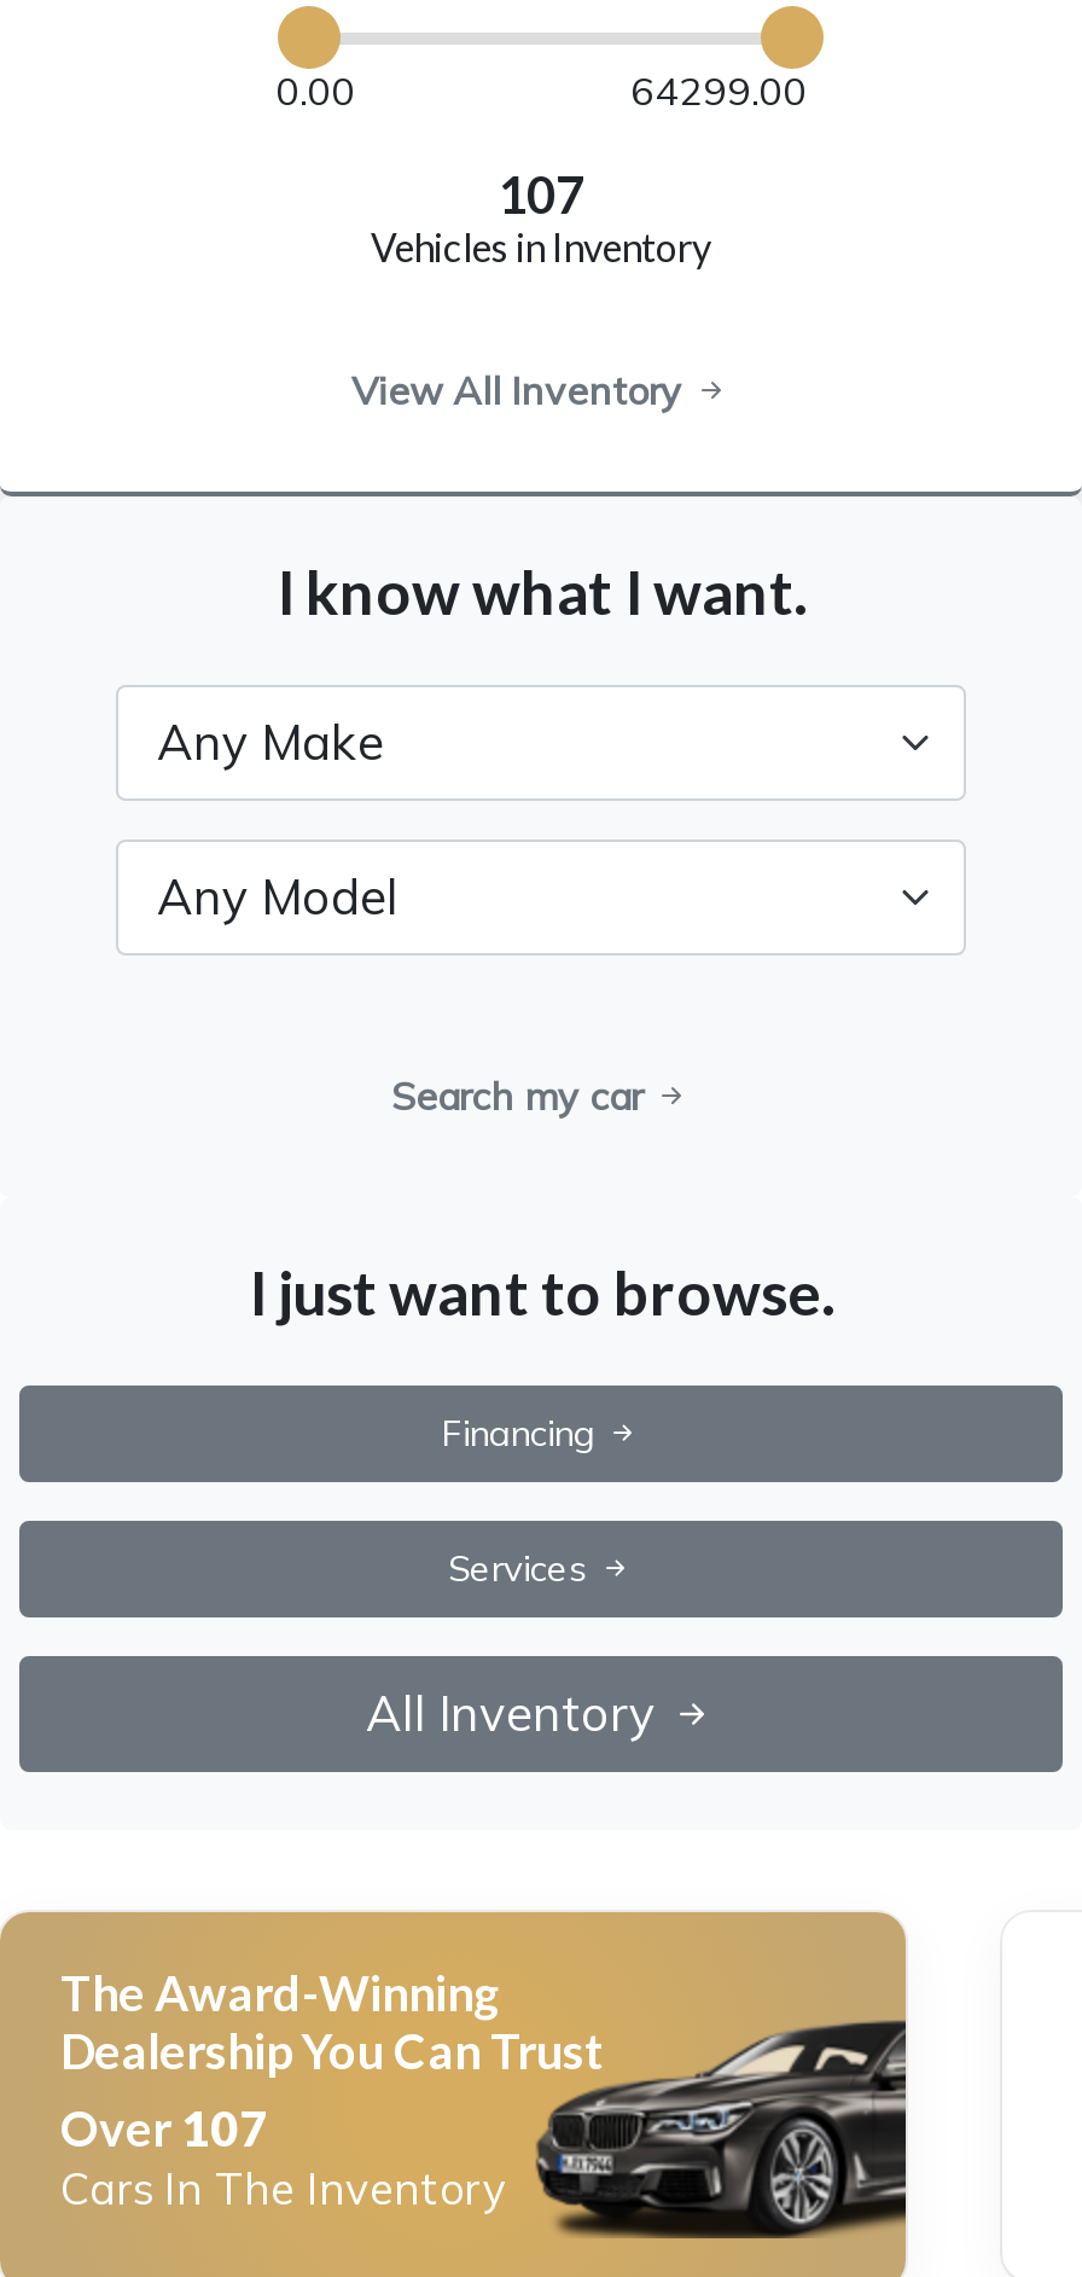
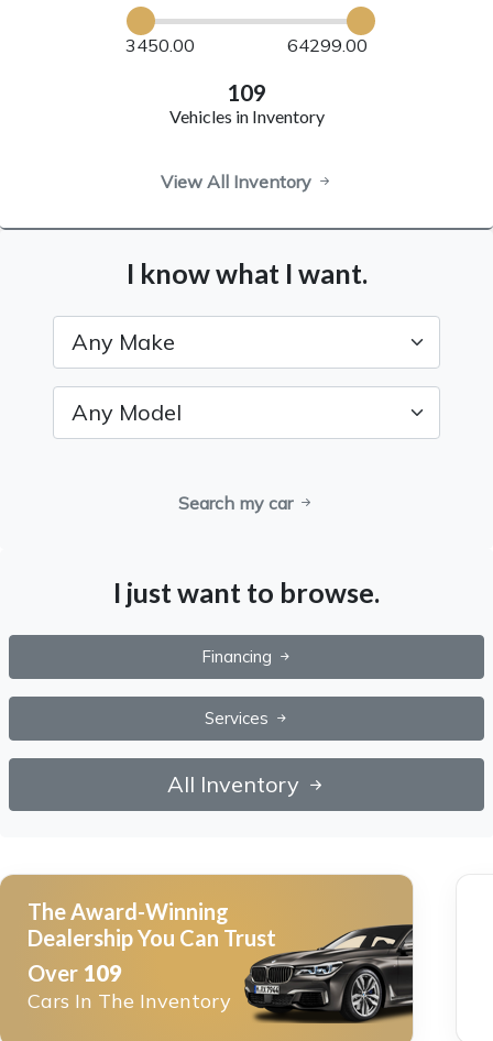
- 0.00
+ 3450.00

- 107
+ 109

- Over 107
+ Over 109
